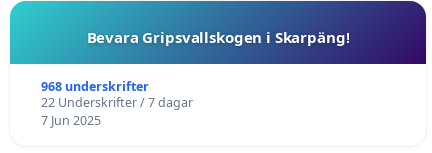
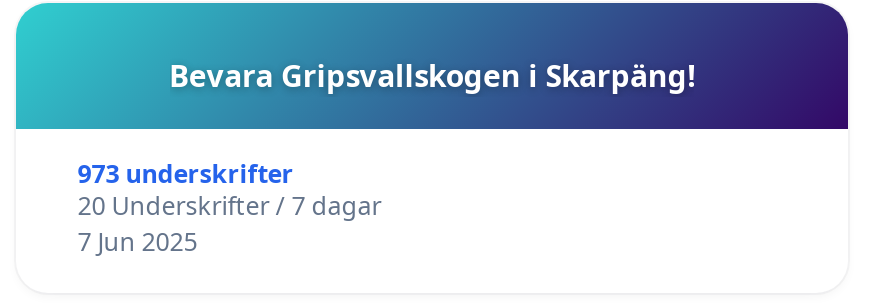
- 968 underskrifter
+ 973 underskrifter

- 22 Underskrifter / 7 dagar
+ 20 Underskrifter / 7 dagar
